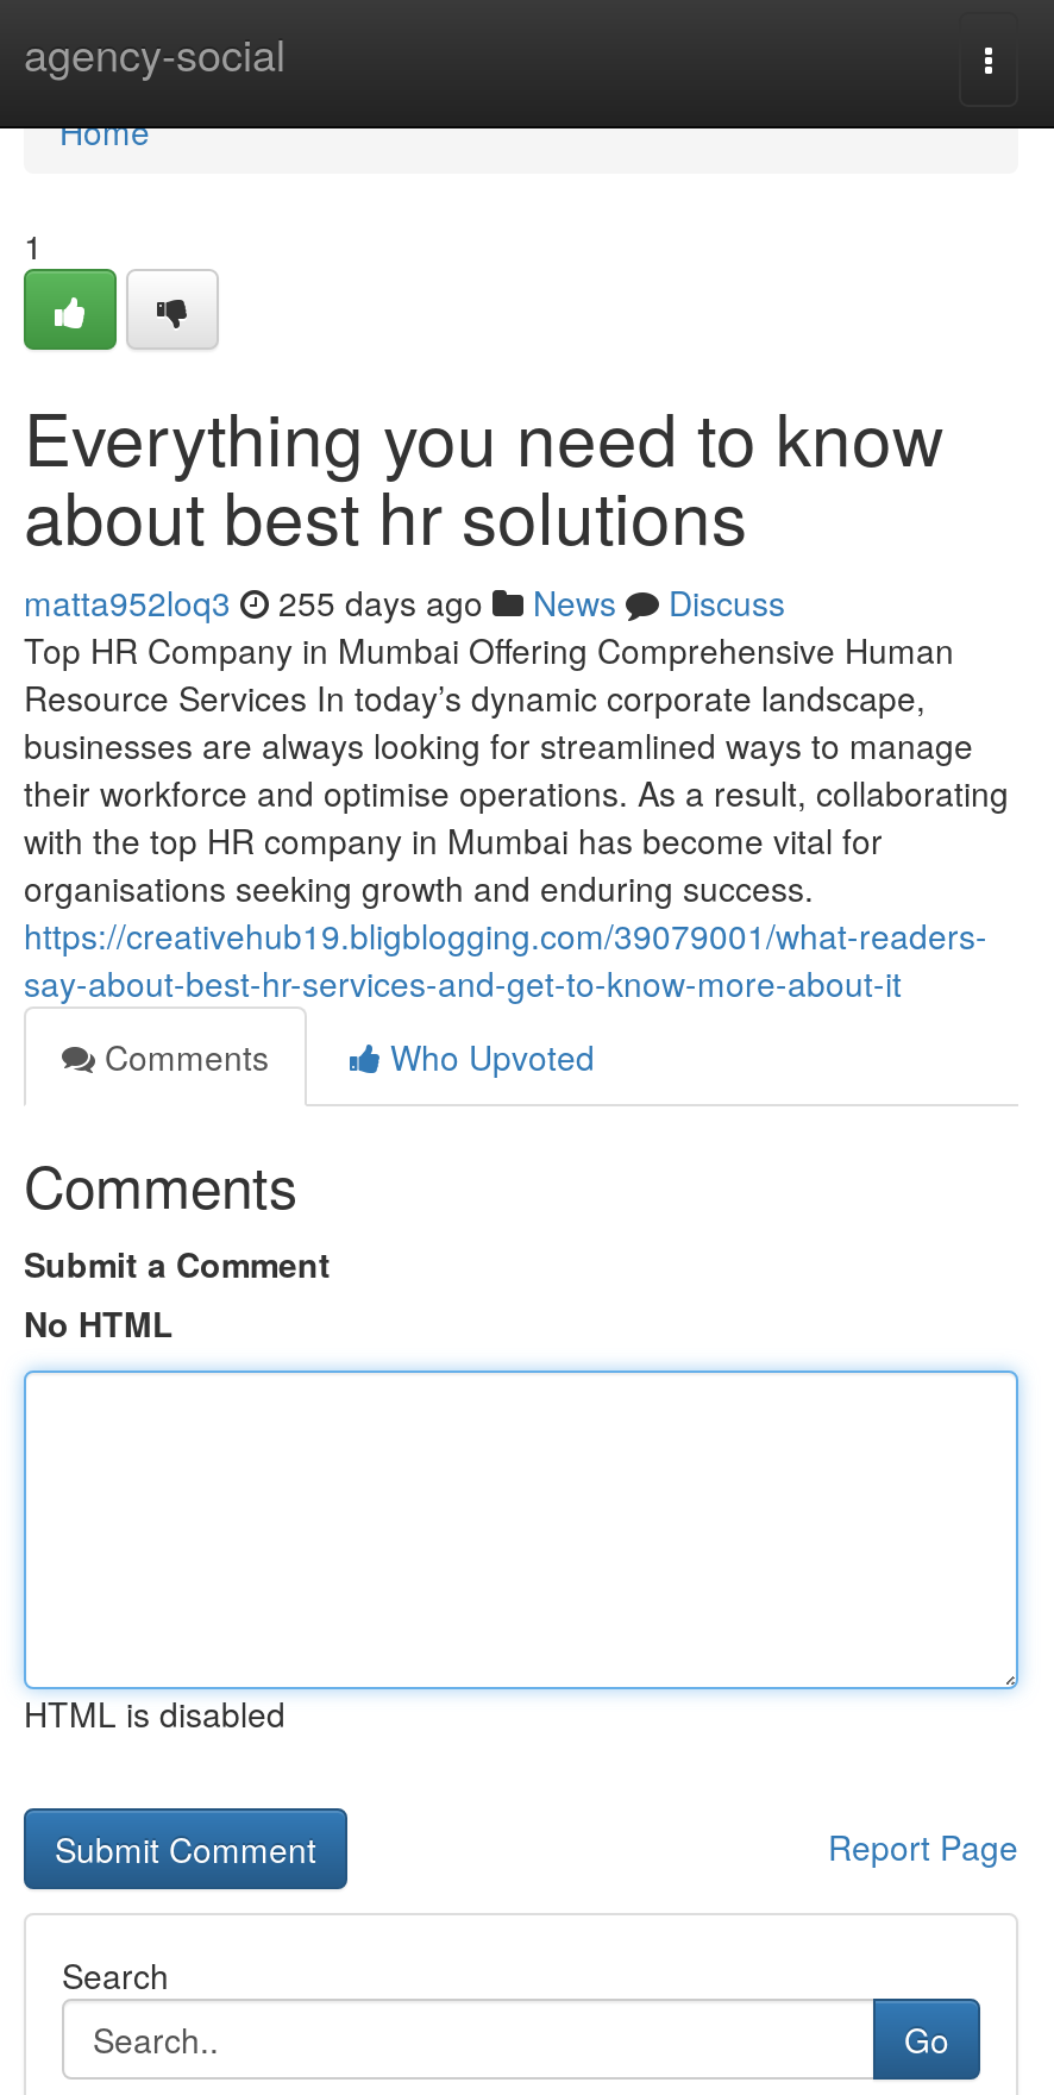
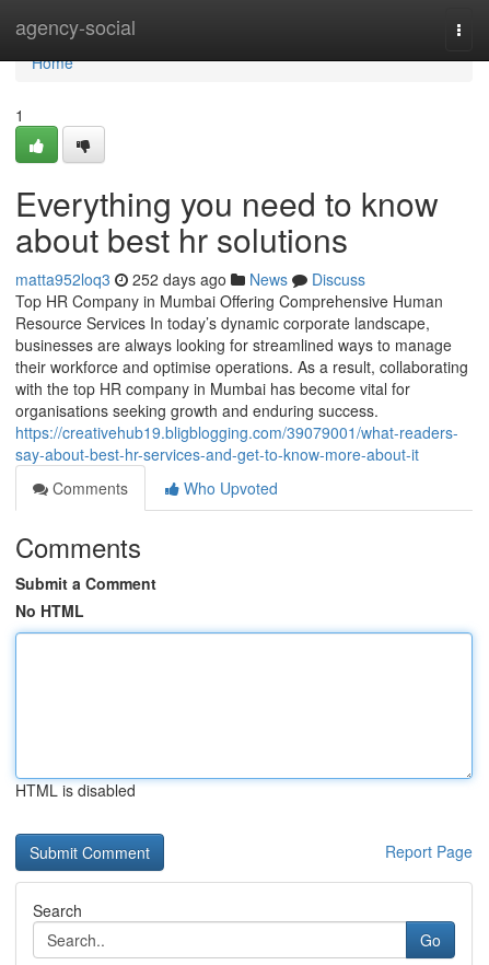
- matta952loq3 255 days ago News Discuss
+ matta952loq3 252 days ago News Discuss
